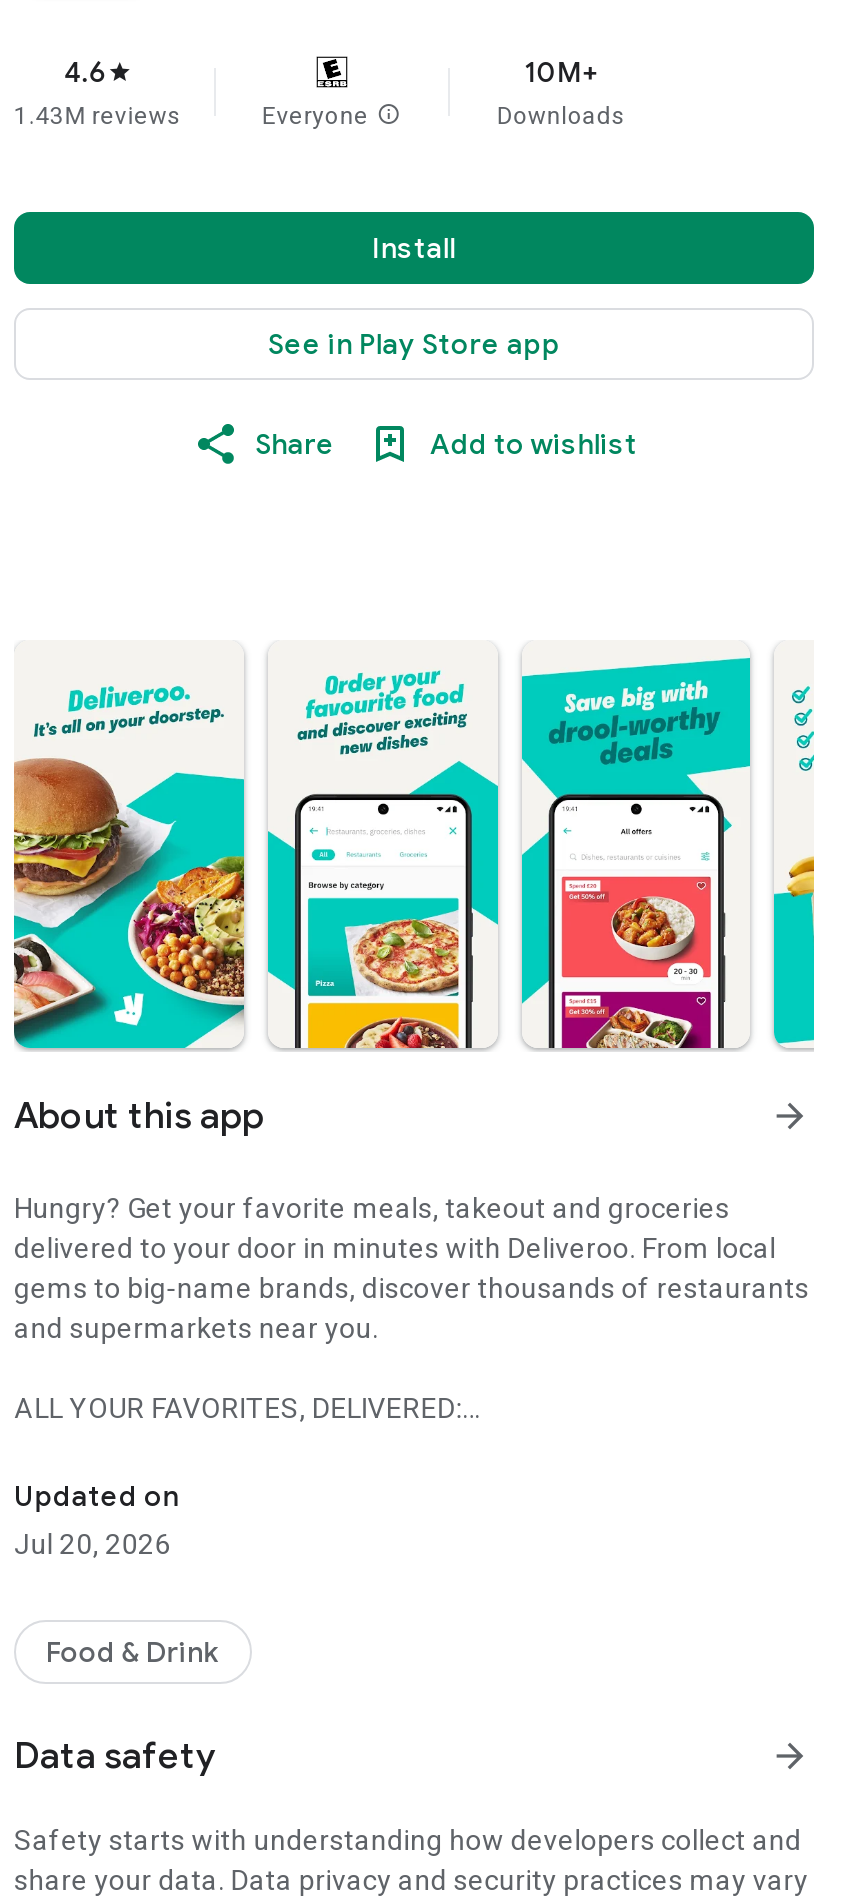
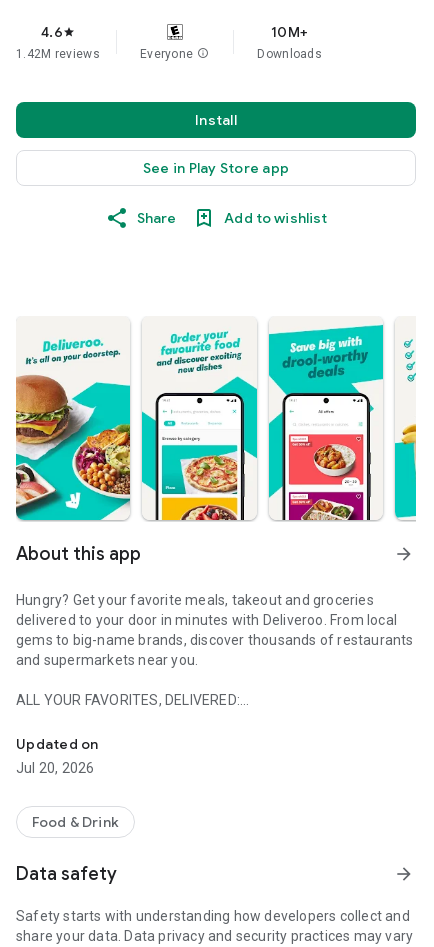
- 1.43M reviews
+ 1.42M reviews
